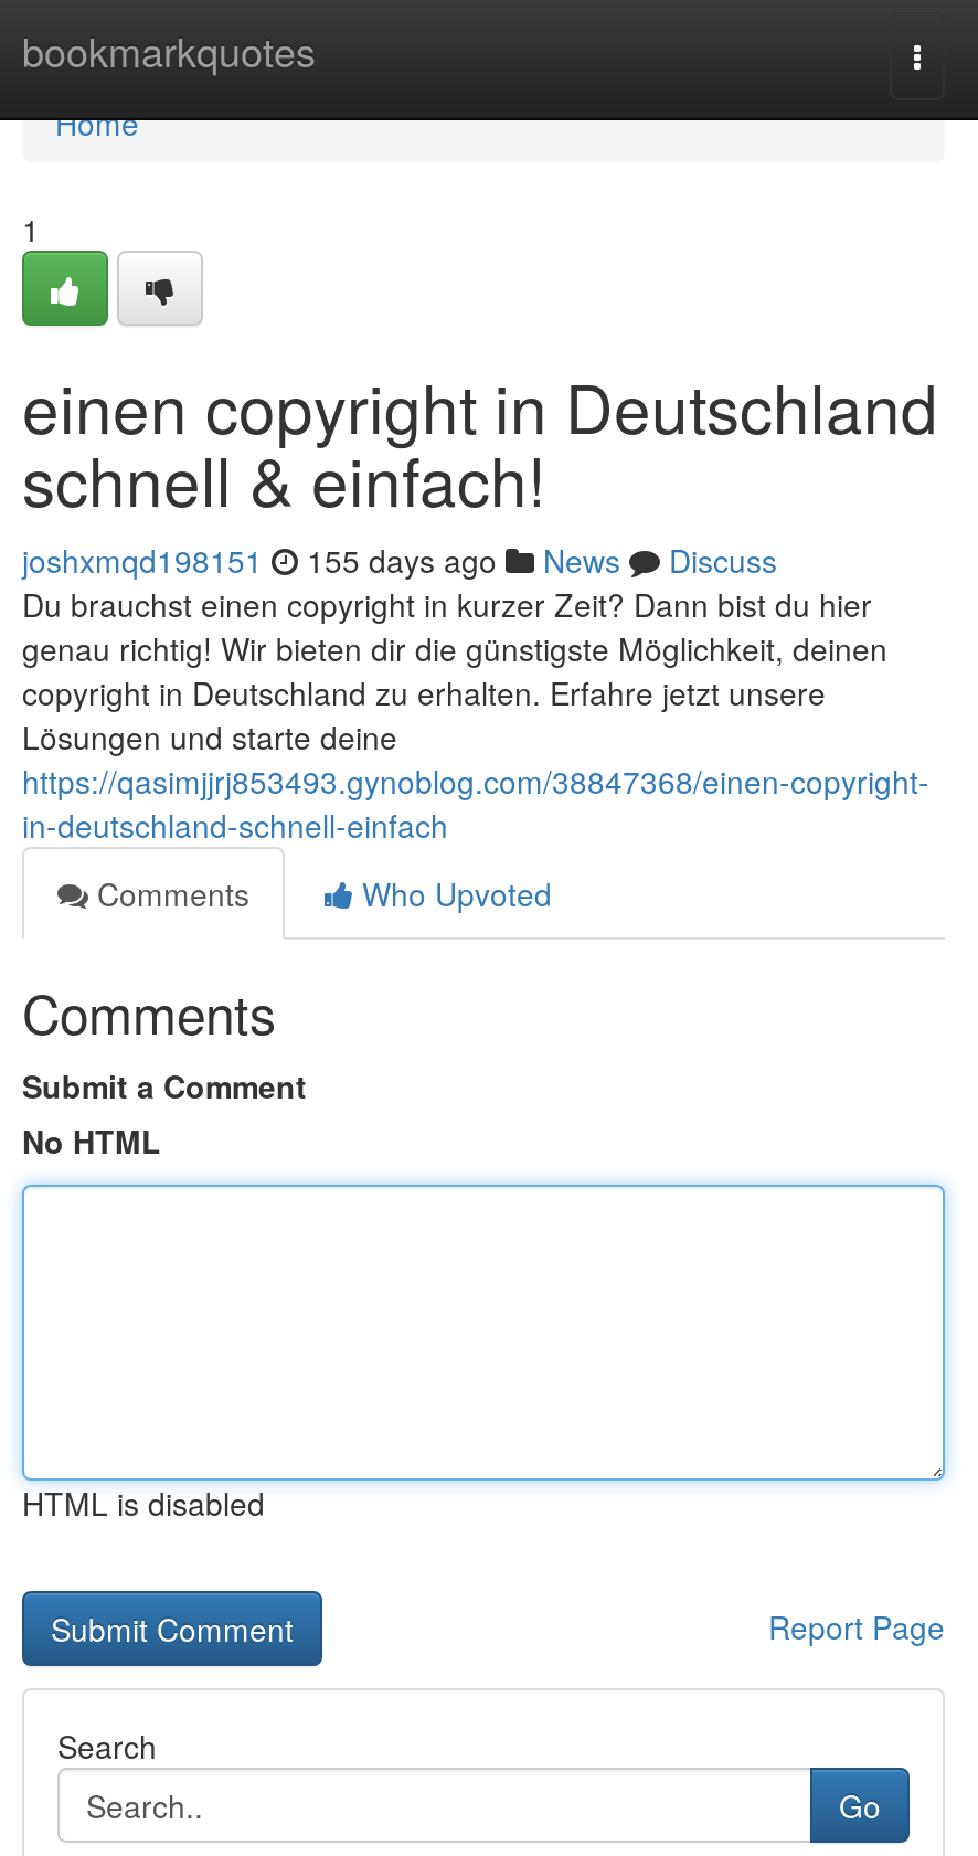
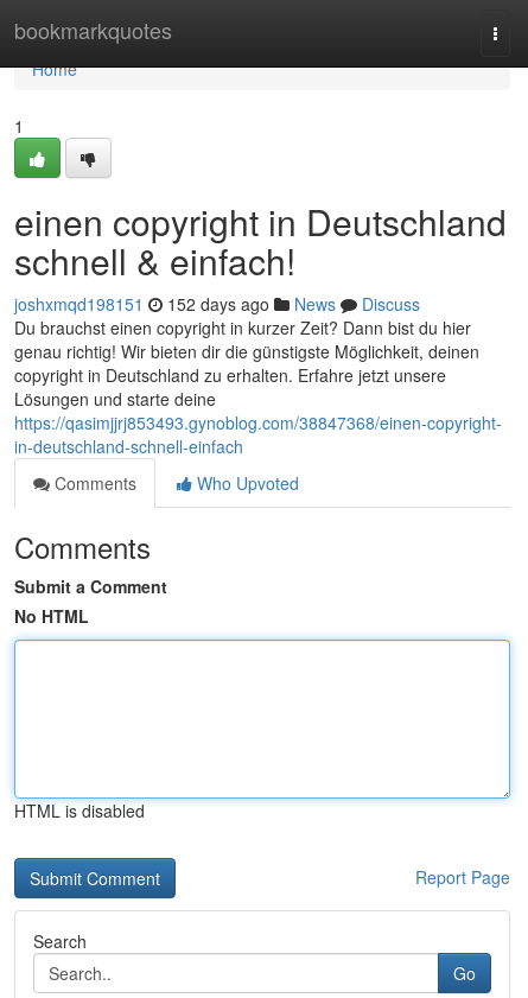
- joshxmqd198151 155 days ago News Discuss
+ joshxmqd198151 152 days ago News Discuss
